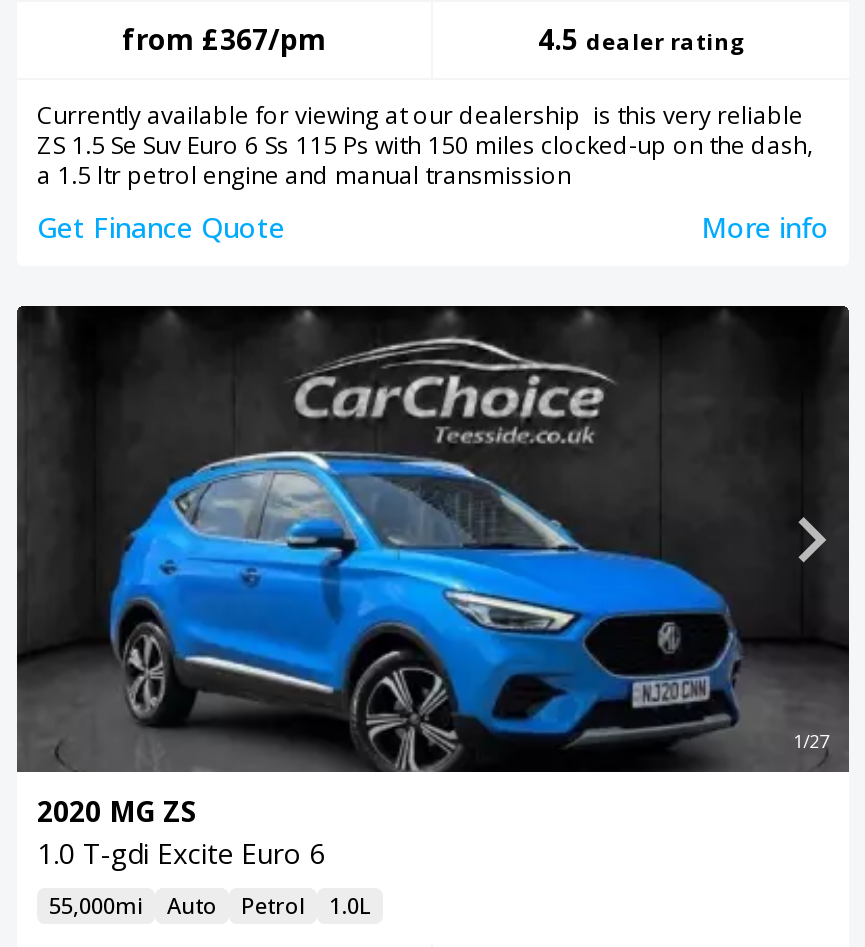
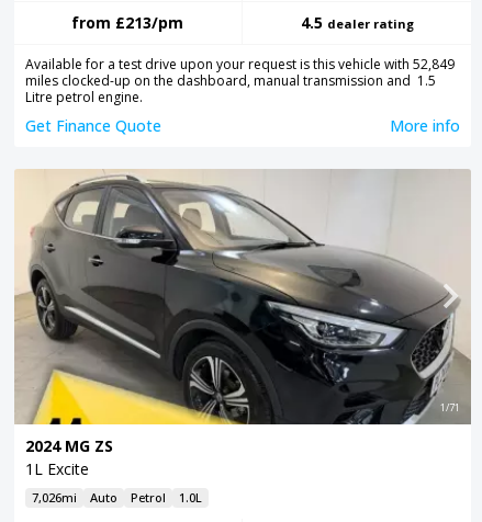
- from £367/pm
+ from £213/pm

- Currently available for viewing at our dealership is this very reliable
- ZS 1.5 Se Suv Euro 6 Ss 115 Ps with 150 miles clocked-up on the dash,
- a 1.5 ltr petrol engine and manual transmission
+ Available for a test drive upon your request is this vehicle with 52,849
+ miles clocked-up on the dashboard, manual transmission and 1.5
+ Litre petrol engine.

- [image]
- 1/27
+ [image]
+ 1/71

- 2020 MG ZS
- 1.0 T-gdi Excite Euro 6
+ 2024 MG ZS
+ 1L Excite

- 55,000mi Auto Petrol 1.0L
+ 7,026mi Auto Petrol 1.0L
